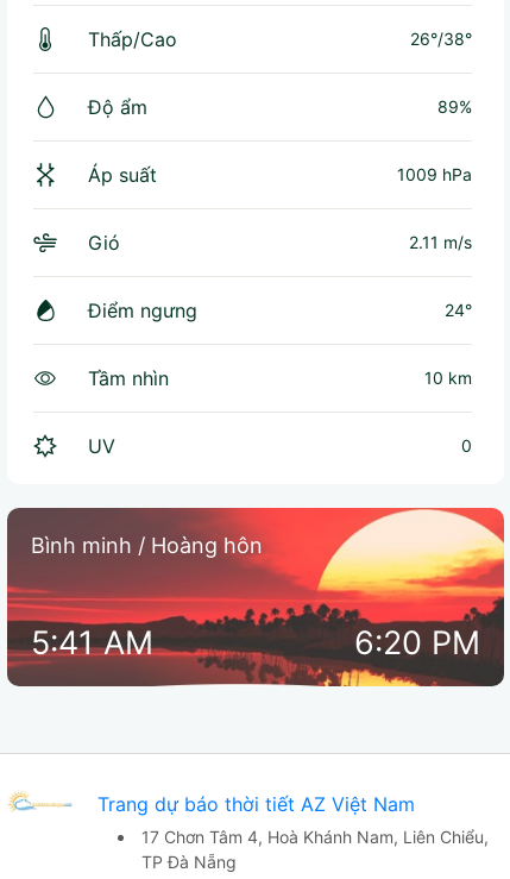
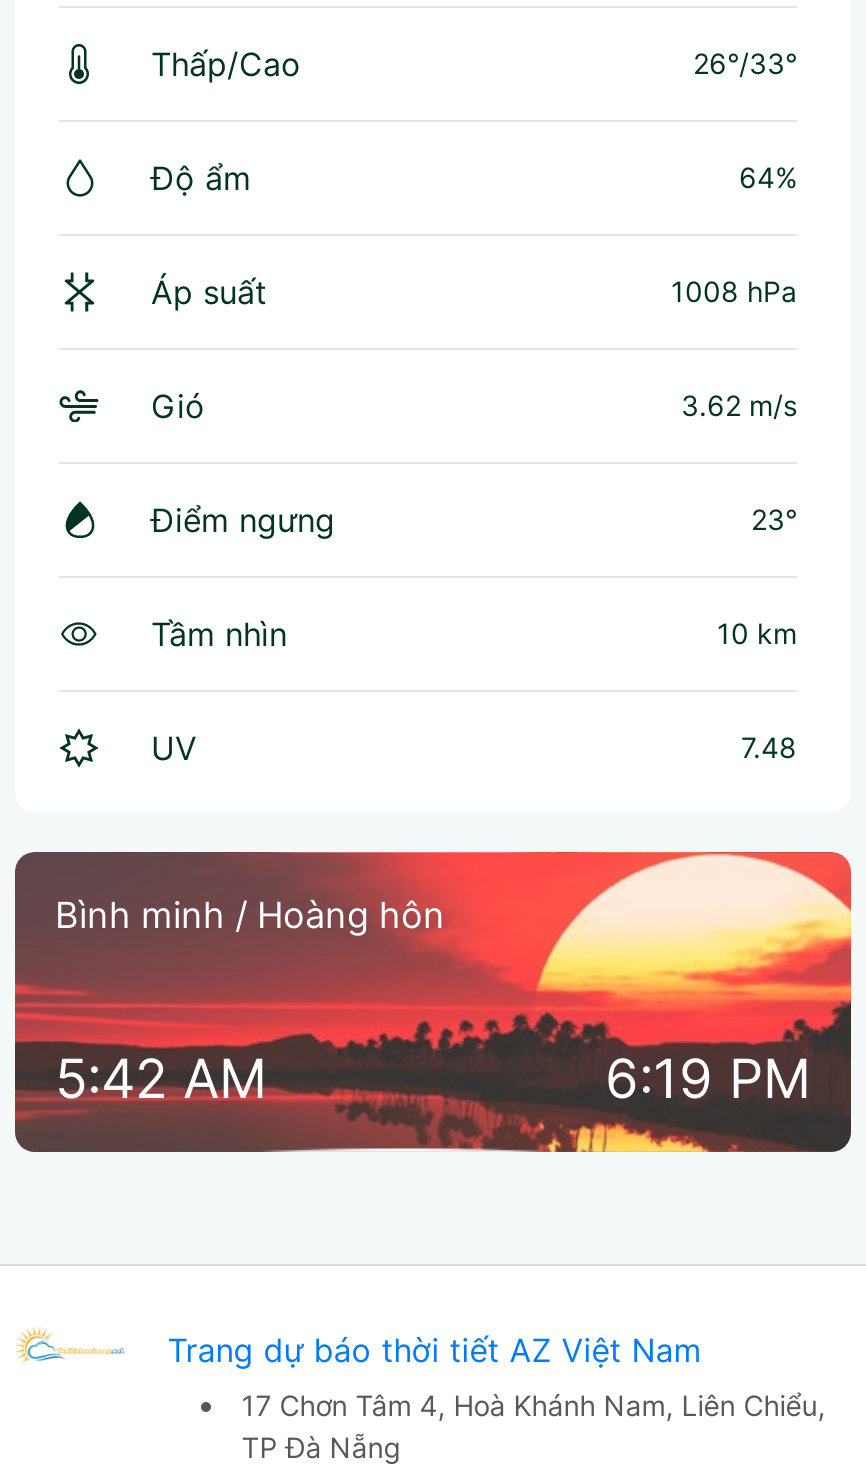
- 26°/38°
+ 26°/33°

- 89%
+ 64%

- 1009 hPa
+ 1008 hPa

- 2.11 m/s
+ 3.62 m/s

- 24°
+ 23°

- 0
+ 7.48

- 5:41 AM
+ 5:42 AM

- 6:20 PM
+ 6:19 PM
